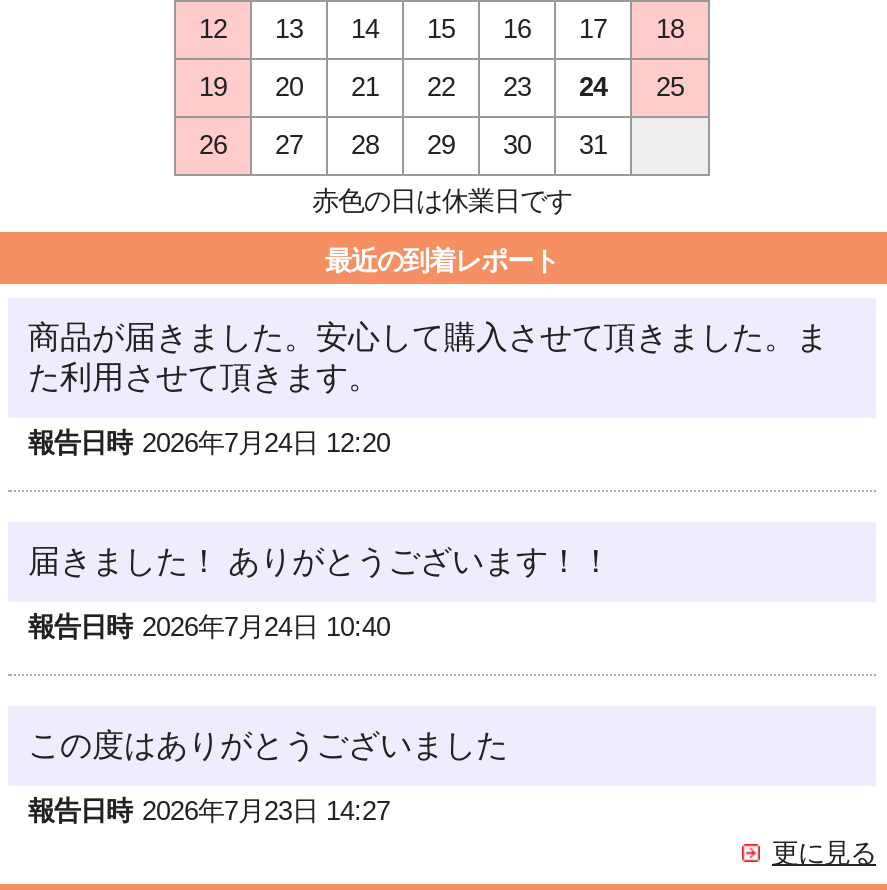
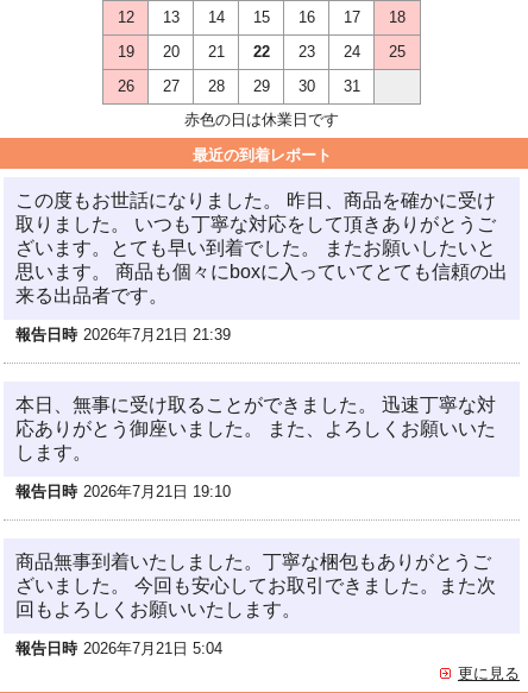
- 商品が届きました。安心して購入させて頂きました。ま
- た利用させて頂きます。
+ この度もお世話になりました。 昨日、商品を確かに受け
+ 取りました。 いつも丁寧な対応をして頂きありがとうご
+ ざいます。とても早い到着でした。 またお願いしたいと
+ 思います。 商品も個々にboxに入っていてとても信頼の出
+ 来る出品者です。

- 報告日時 2026年7月24日 12:20
+ 報告日時 2026年7月21日 21:39

- 届きました！ ありがとうございます！！
+ 本日、無事に受け取ることができました。 迅速丁寧な対
+ 応ありがとう御座いました。 また、よろしくお願いいた
+ します。

- 報告日時 2026年7月24日 10:40
+ 報告日時 2026年7月21日 19:10

- この度はありがとうございました
+ 商品無事到着いたしました。丁寧な梱包もありがとうご
+ ざいました。 今回も安心してお取引できました。また次
+ 回もよろしくお願いいたします。

- 報告日時 2026年7月23日 14:27
+ 報告日時 2026年7月21日 5:04
